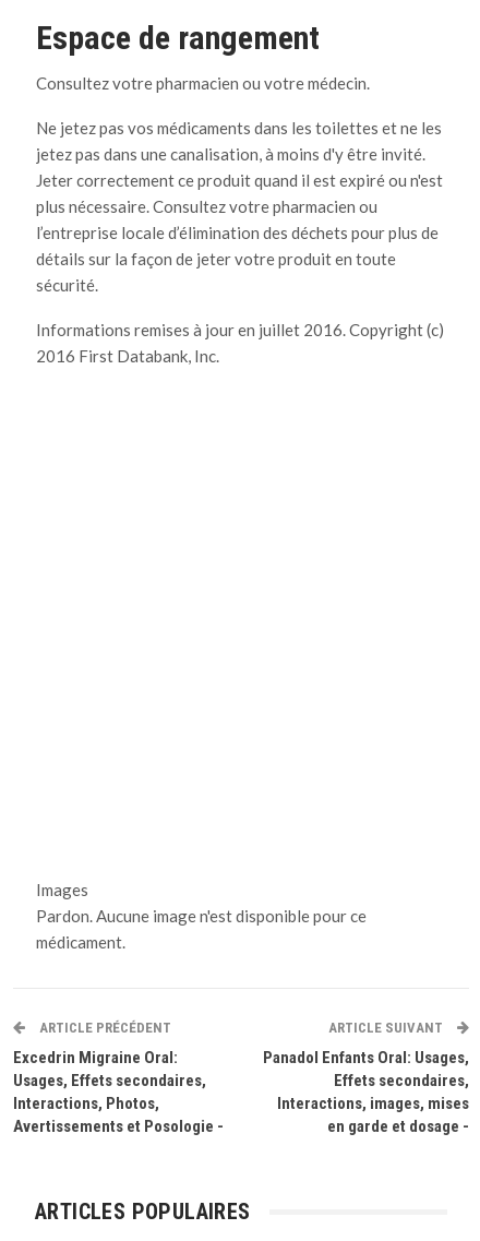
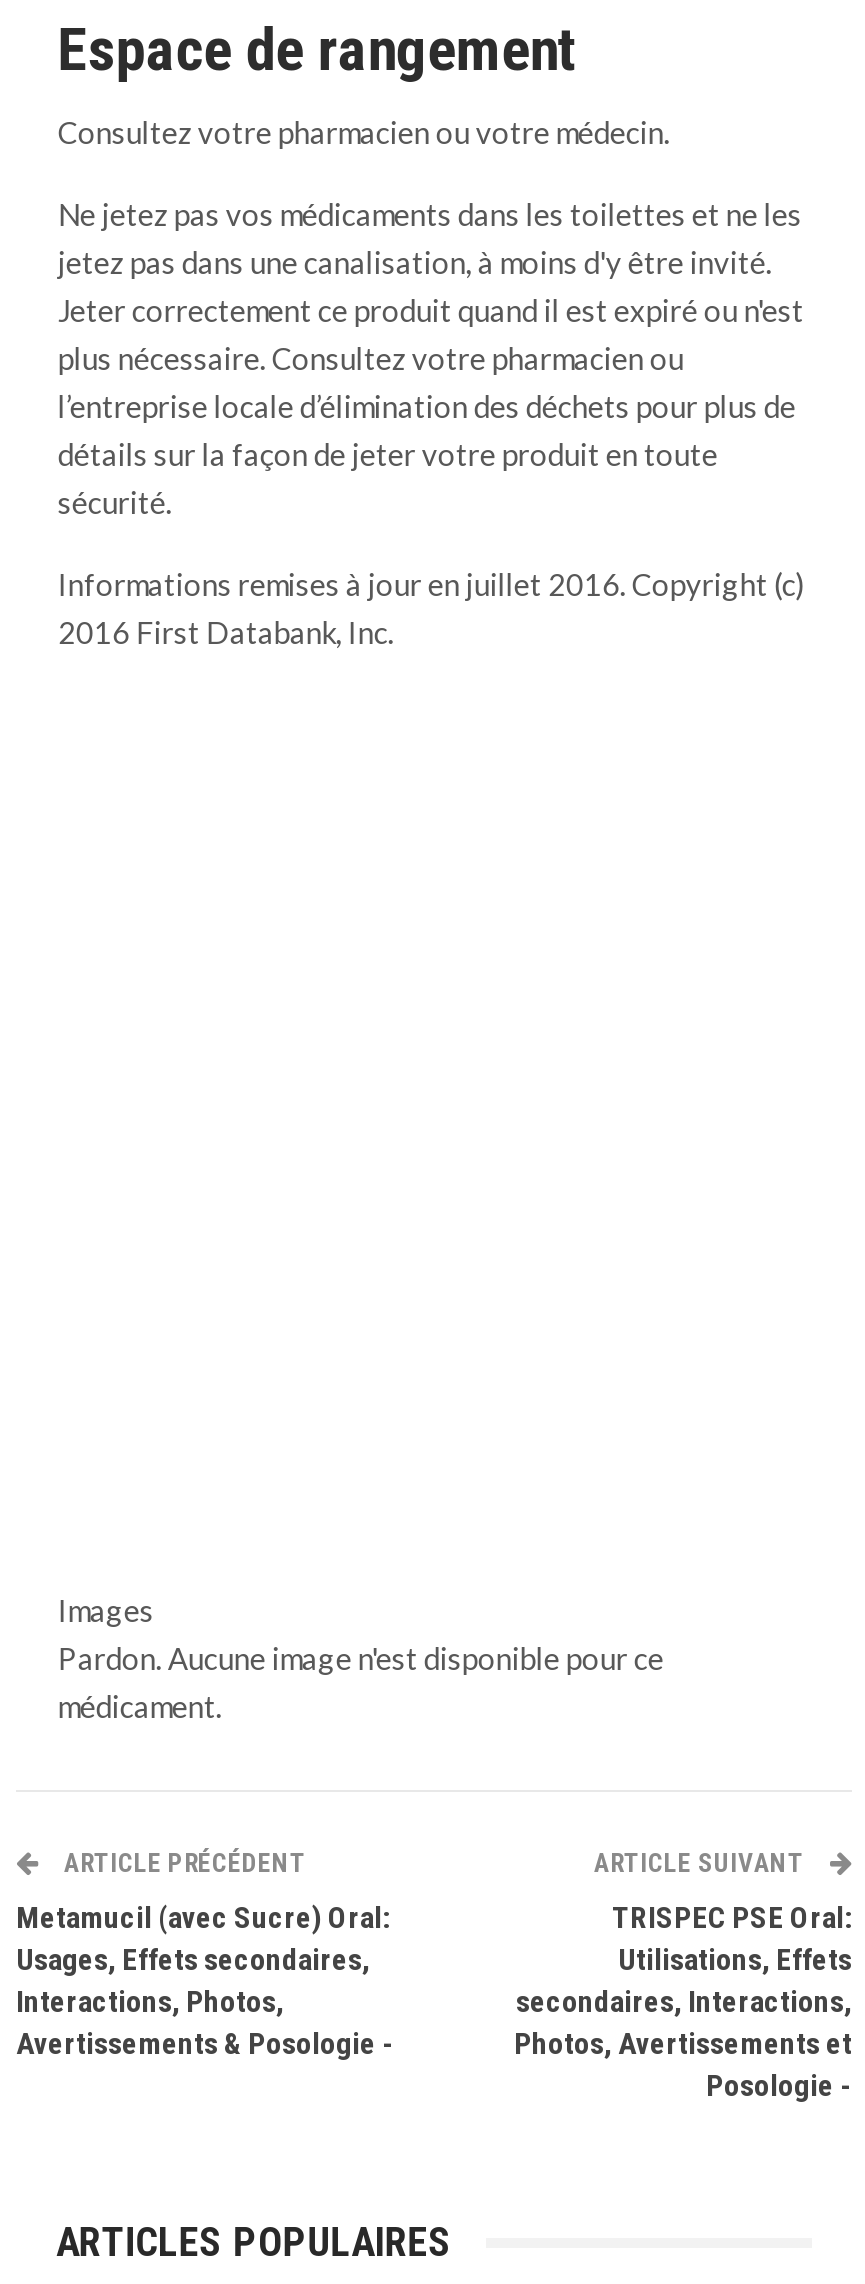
- Excedrin Migraine Oral:
+ Metamucil (avec Sucre) Oral:

- Panadol Enfants Oral: Usages,
- Effets secondaires,
- Interactions, images, mises
- en garde et dosage -
+ TRISPEC PSE Oral:
+ Utilisations, Effets
+ secondaires, Interactions,
+ Photos, Avertissements et
+ Posologie -

- Avertissements et Posologie -
+ Avertissements & Posologie -
